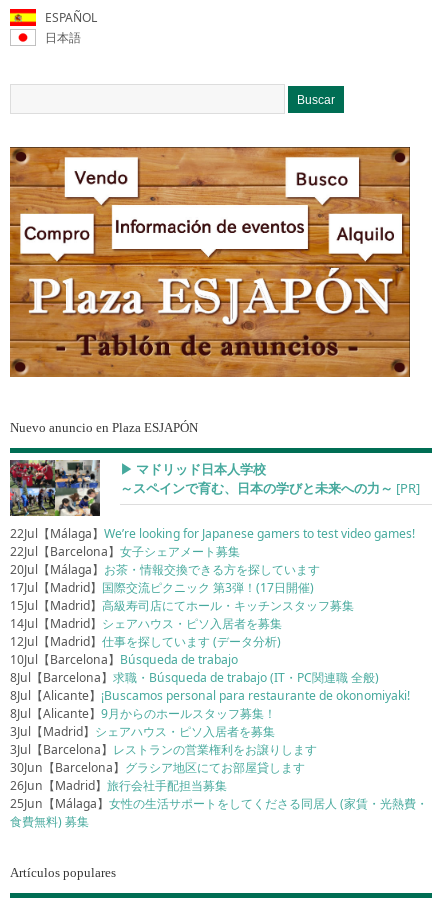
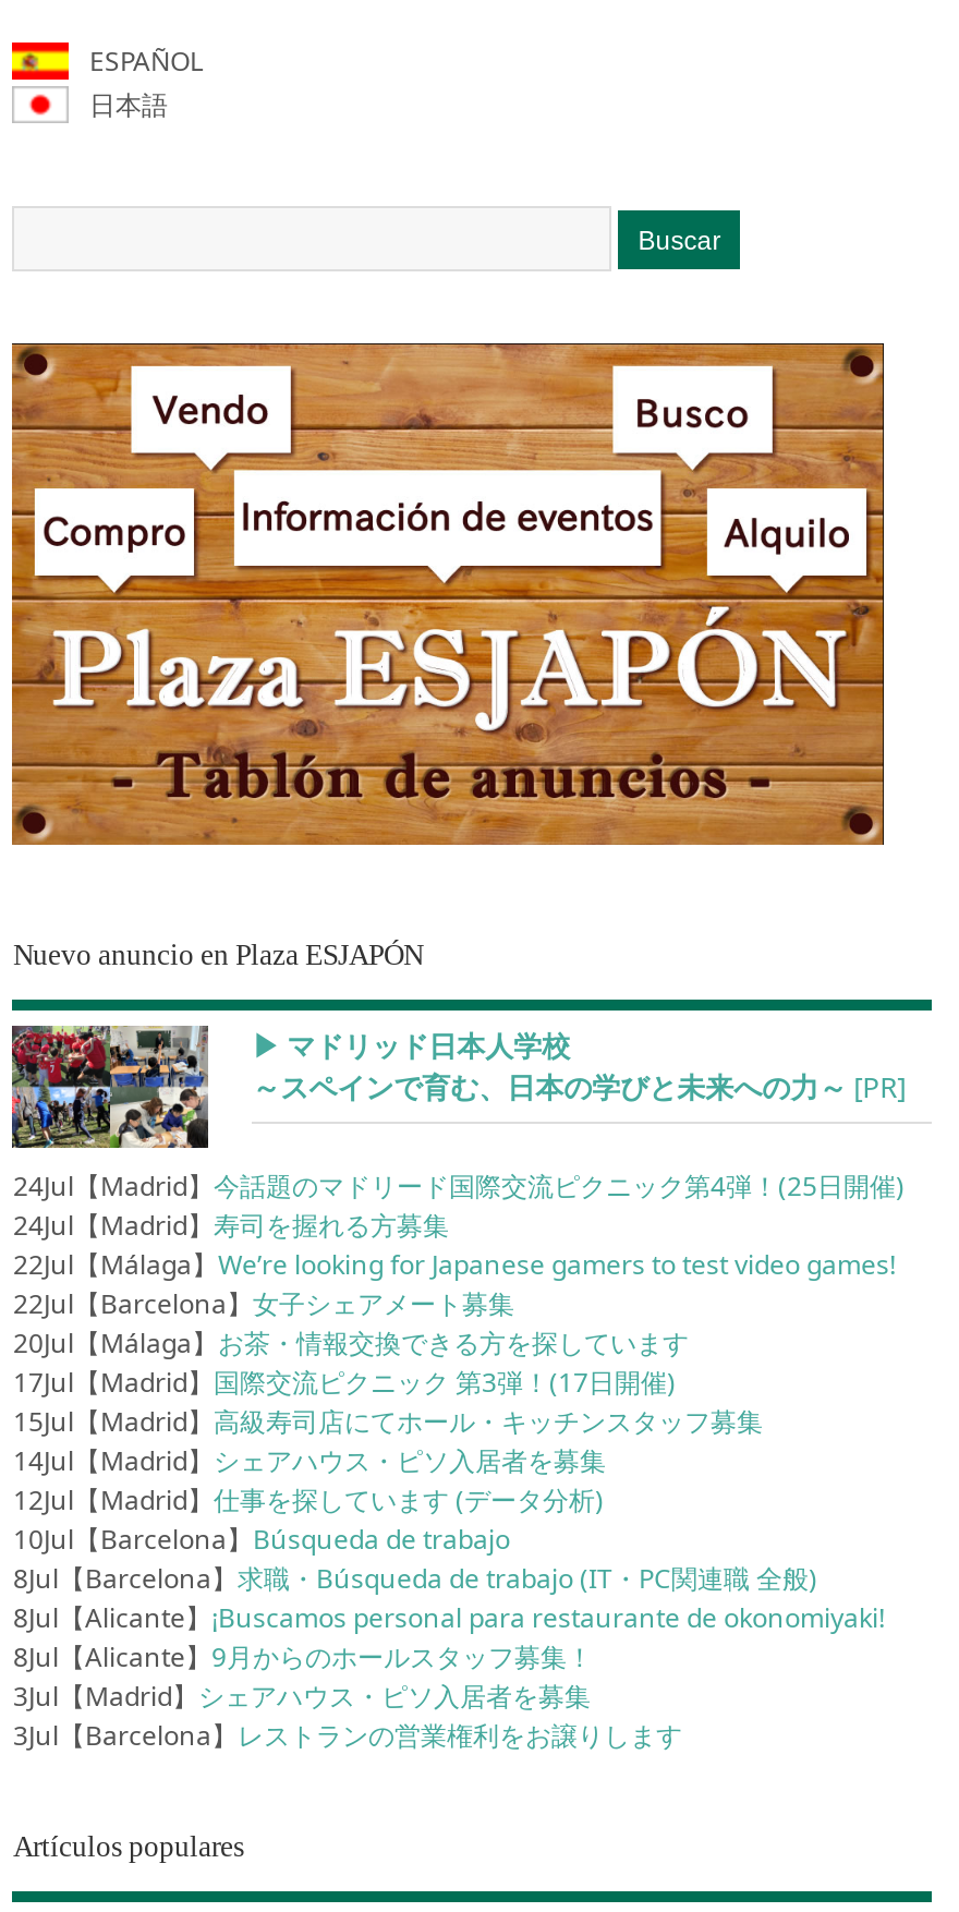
+ 24Jul【Madrid】今話題のマドリード国際交流ピクニック第4弾！(25日開催)
+ 24Jul【Madrid】寿司を握れる方募集

moved down: 22Jul【Málaga】We’re looking for Japanese gamers to test video games! | 22Jul【Barcelona】女子シェアメート募集 | 20Jul【Málaga】お茶・情報交換できる方を探しています | ... | 3Jul【Madrid】シェアハウス・ピソ入居者を募集 | 3Jul【Barcelona】レストランの営業権利をお譲りします

- 30Jun【Barcelona】グラシア地区にてお部屋貸します
- 26Jun【Madrid】旅行会社手配担当募集
- 25Jun【Málaga】女性の生活サポートをしてくださる同居人 (家賃・光熱費・
- 食費無料) 募集
